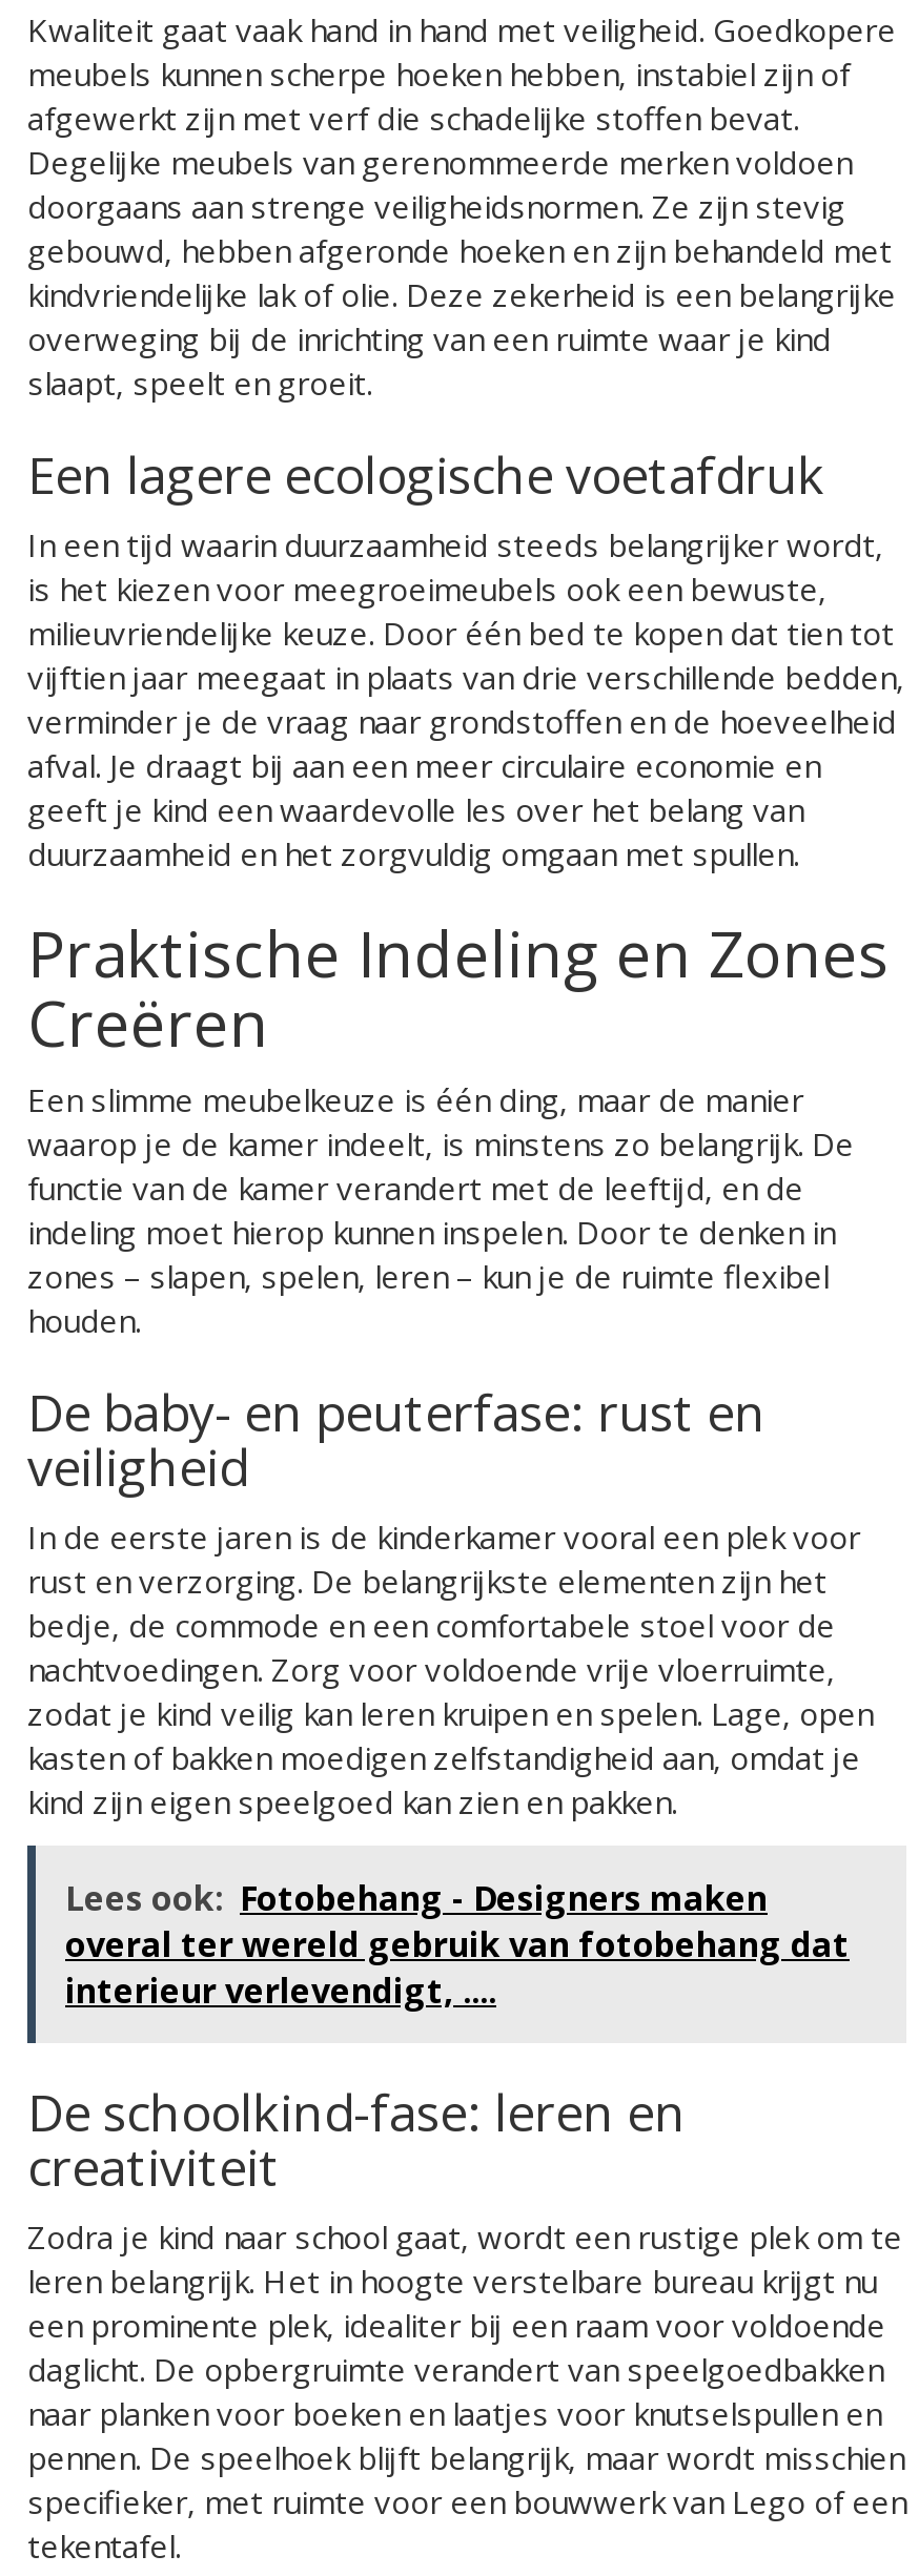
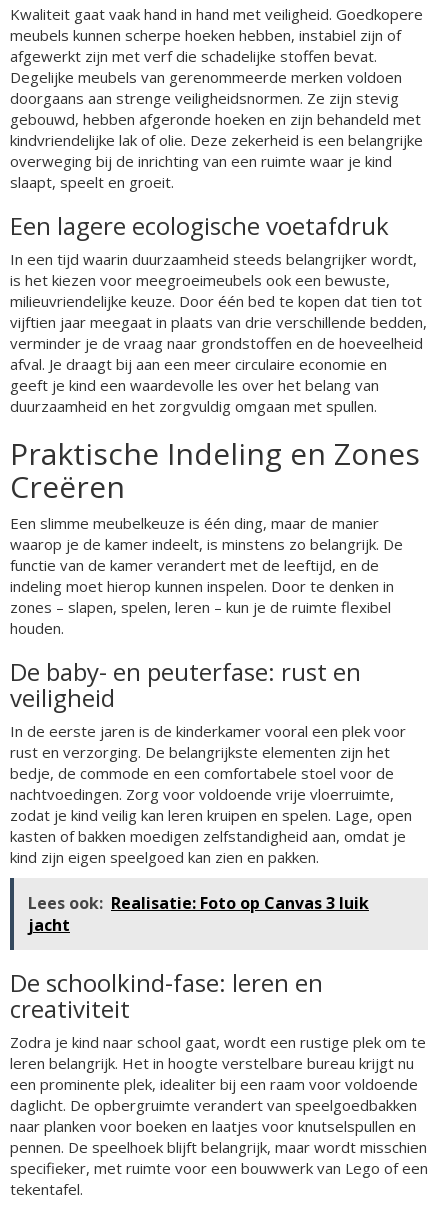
- Lees ook: Fotobehang - Designers maken
- overal ter wereld gebruik van fotobehang dat
- interieur verlevendigt, ....
+ Lees ook: Realisatie: Foto op Canvas 3 luik
+ jacht
